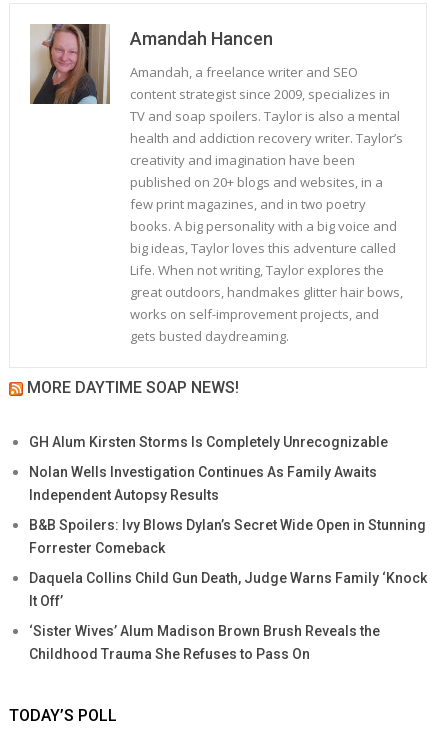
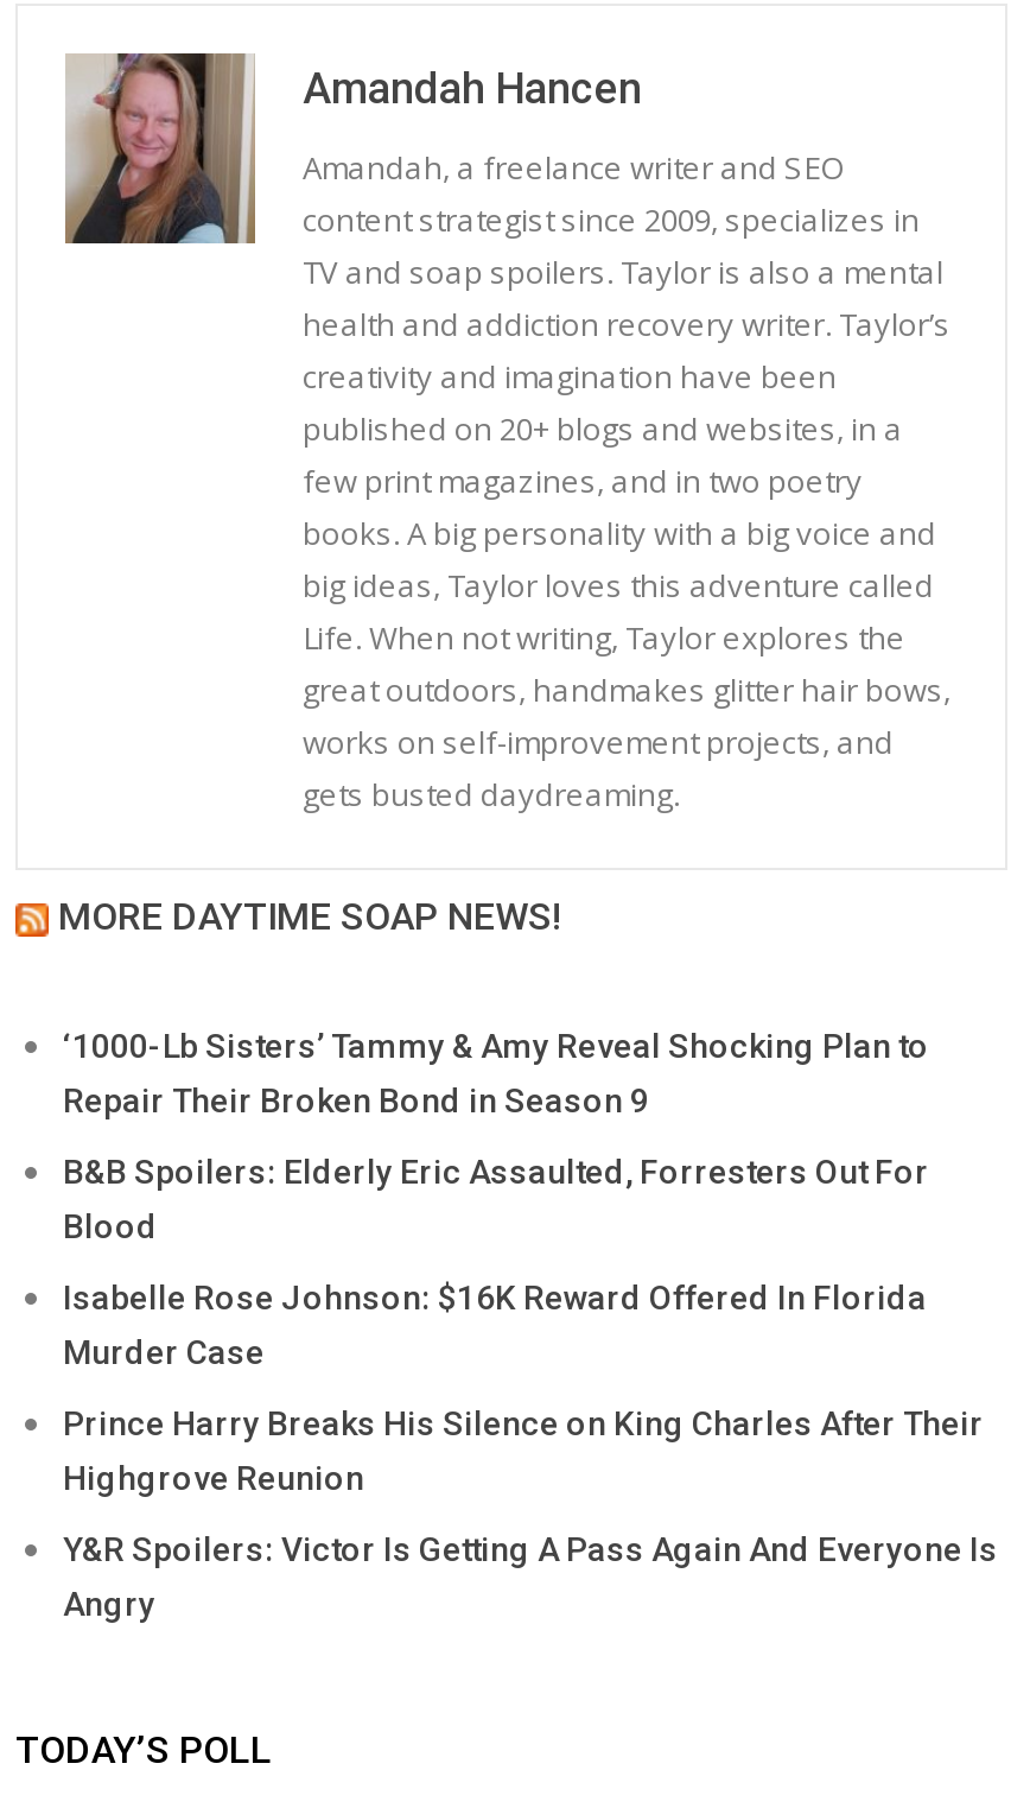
- GH Alum Kirsten Storms Is Completely Unrecognizable
+ ‘1000-Lb Sisters’ Tammy & Amy Reveal Shocking Plan to
+ Repair Their Broken Bond in Season 9

- Nolan Wells Investigation Continues As Family Awaits
- Independent Autopsy Results
+ B&B Spoilers: Elderly Eric Assaulted, Forresters Out For
+ Blood

- B&B Spoilers: Ivy Blows Dylan’s Secret Wide Open in Stunning
- Forrester Comeback
+ Isabelle Rose Johnson: $16K Reward Offered In Florida
+ Murder Case

- Daquela Collins Child Gun Death, Judge Warns Family ‘Knock
- It Off’
+ Prince Harry Breaks His Silence on King Charles After Their
+ Highgrove Reunion

- ‘Sister Wives’ Alum Madison Brown Brush Reveals the
- Childhood Trauma She Refuses to Pass On
+ Y&R Spoilers: Victor Is Getting A Pass Again And Everyone Is
+ Angry
